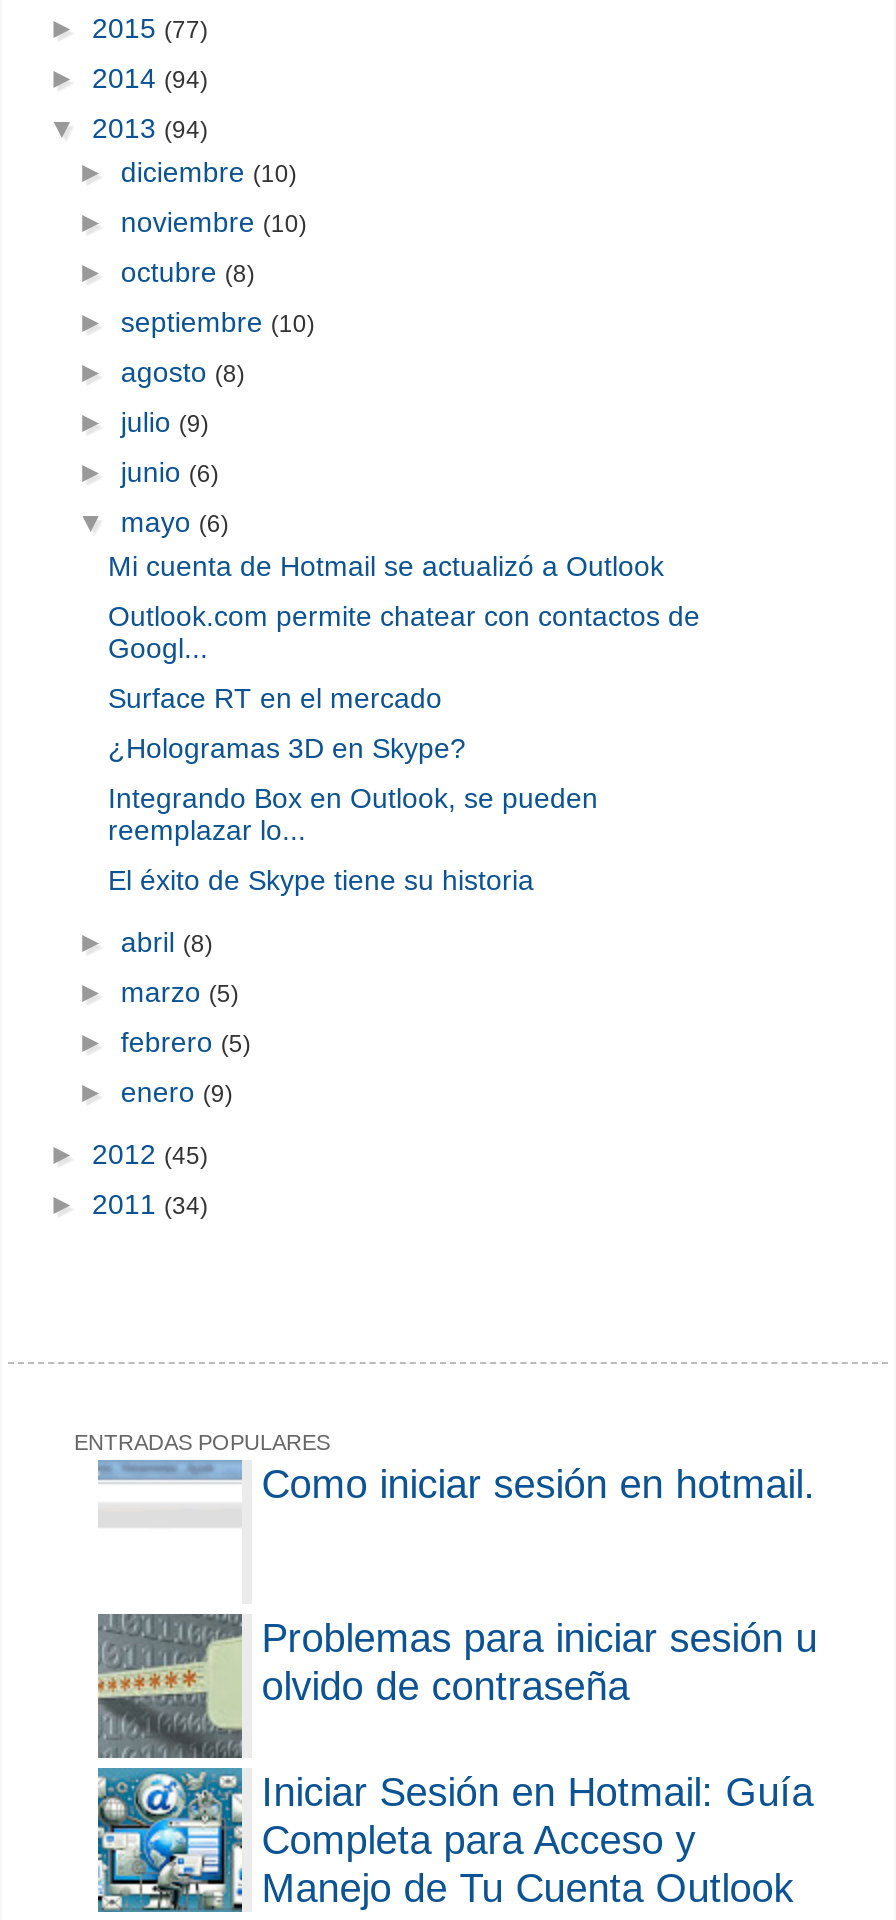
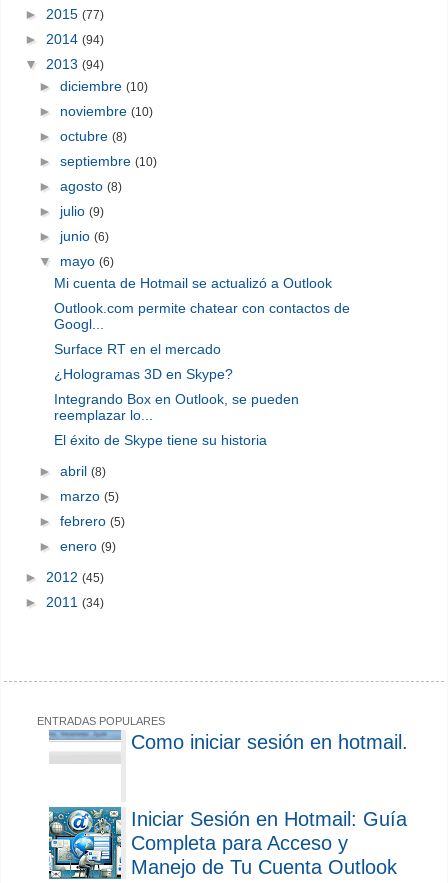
- [image]
- Problemas para iniciar sesión u
- olvido de contraseña
